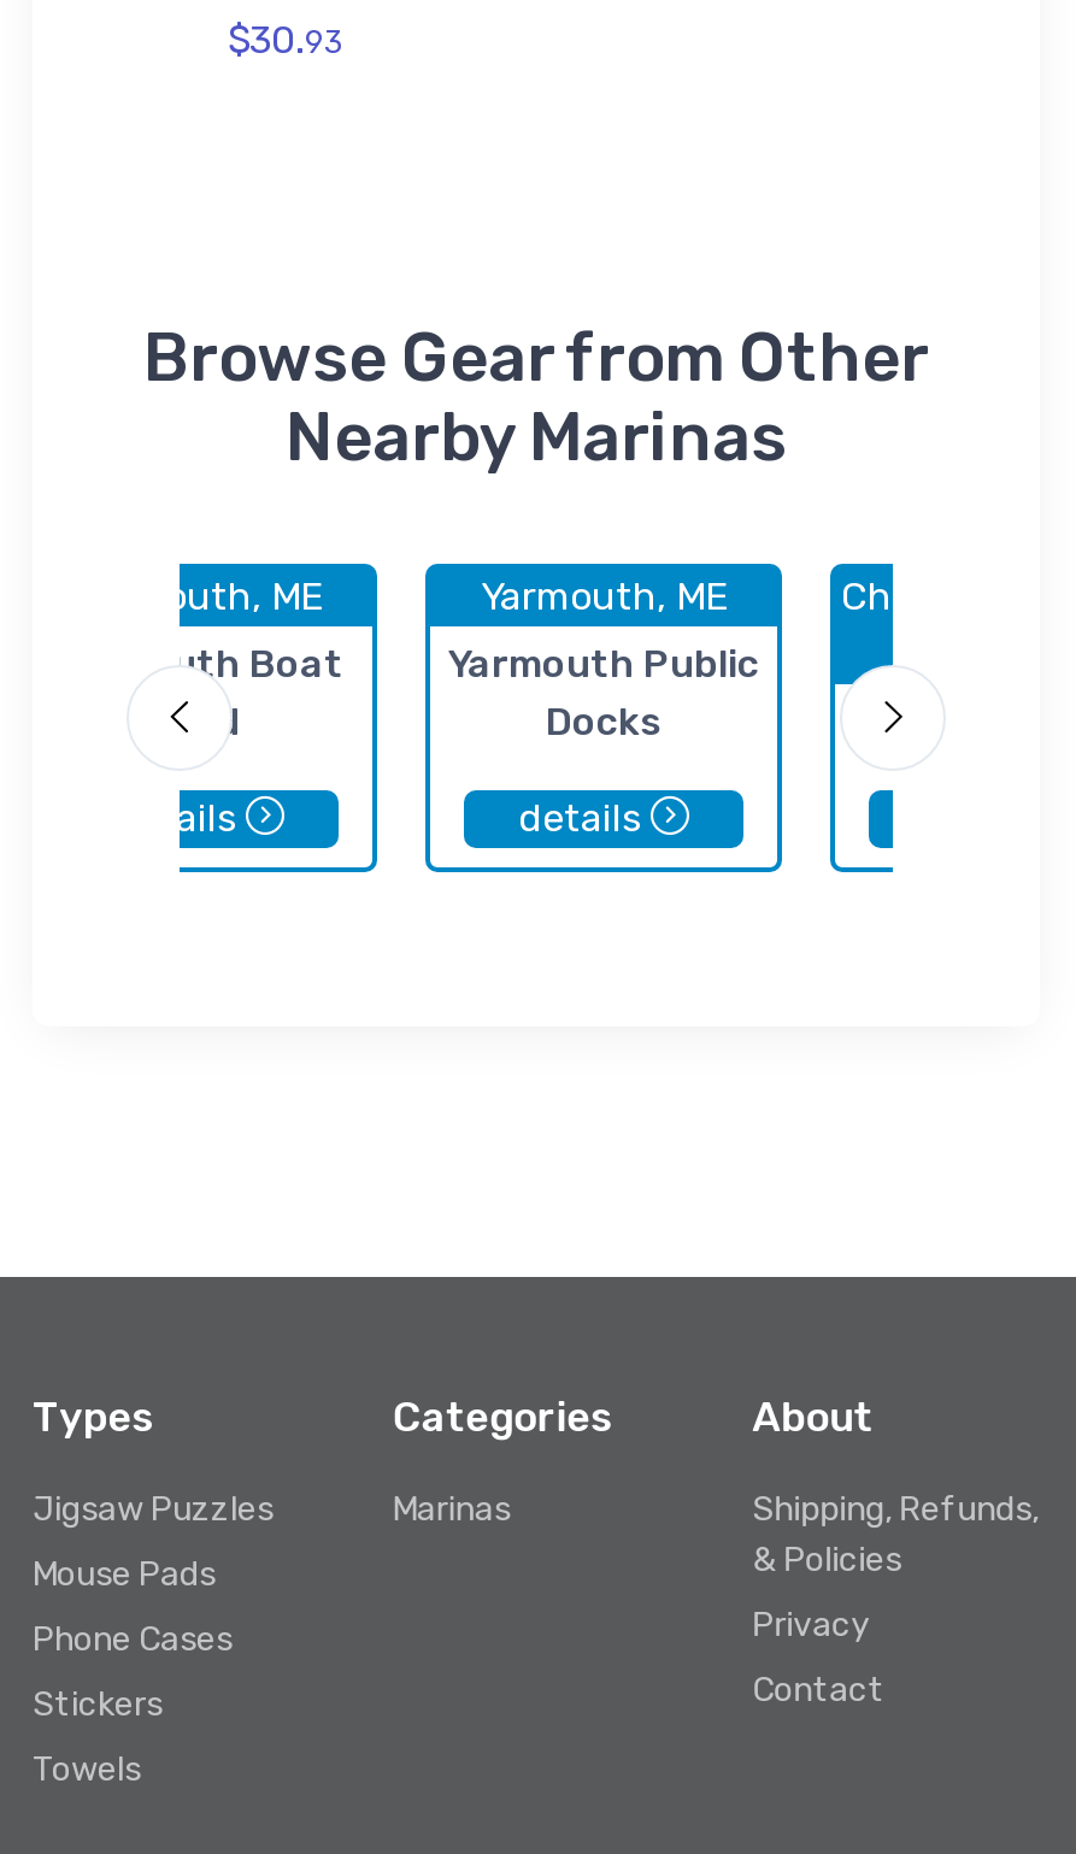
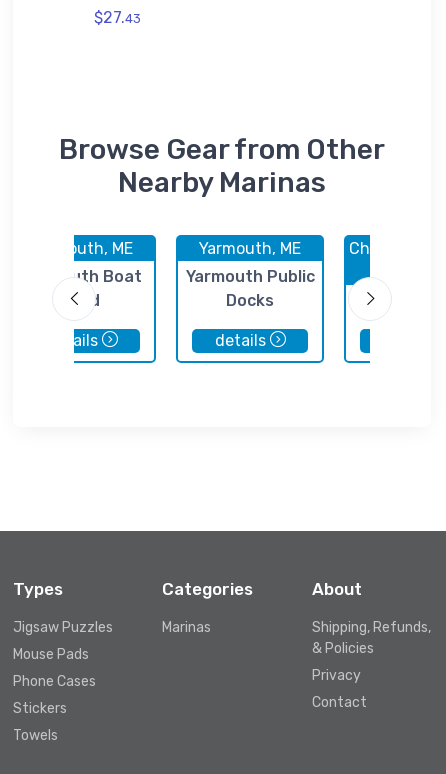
- $30.93
+ $27.43
